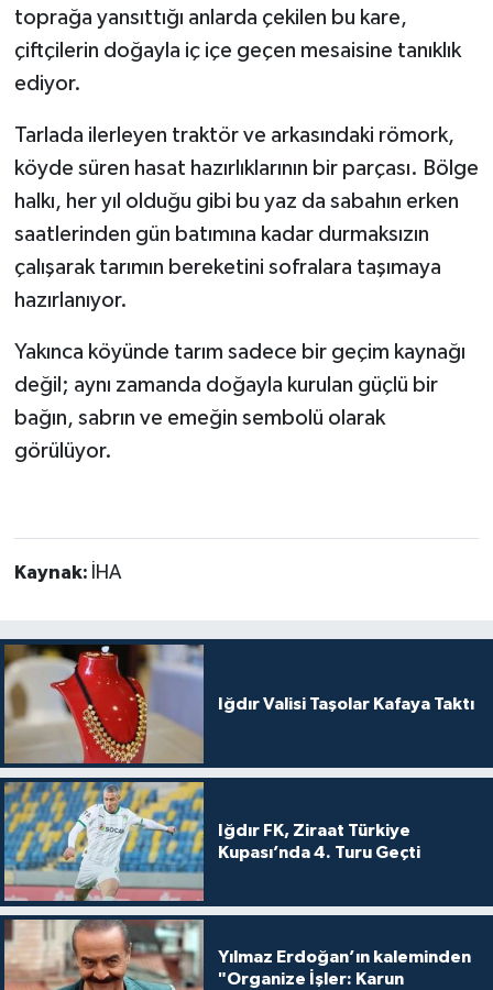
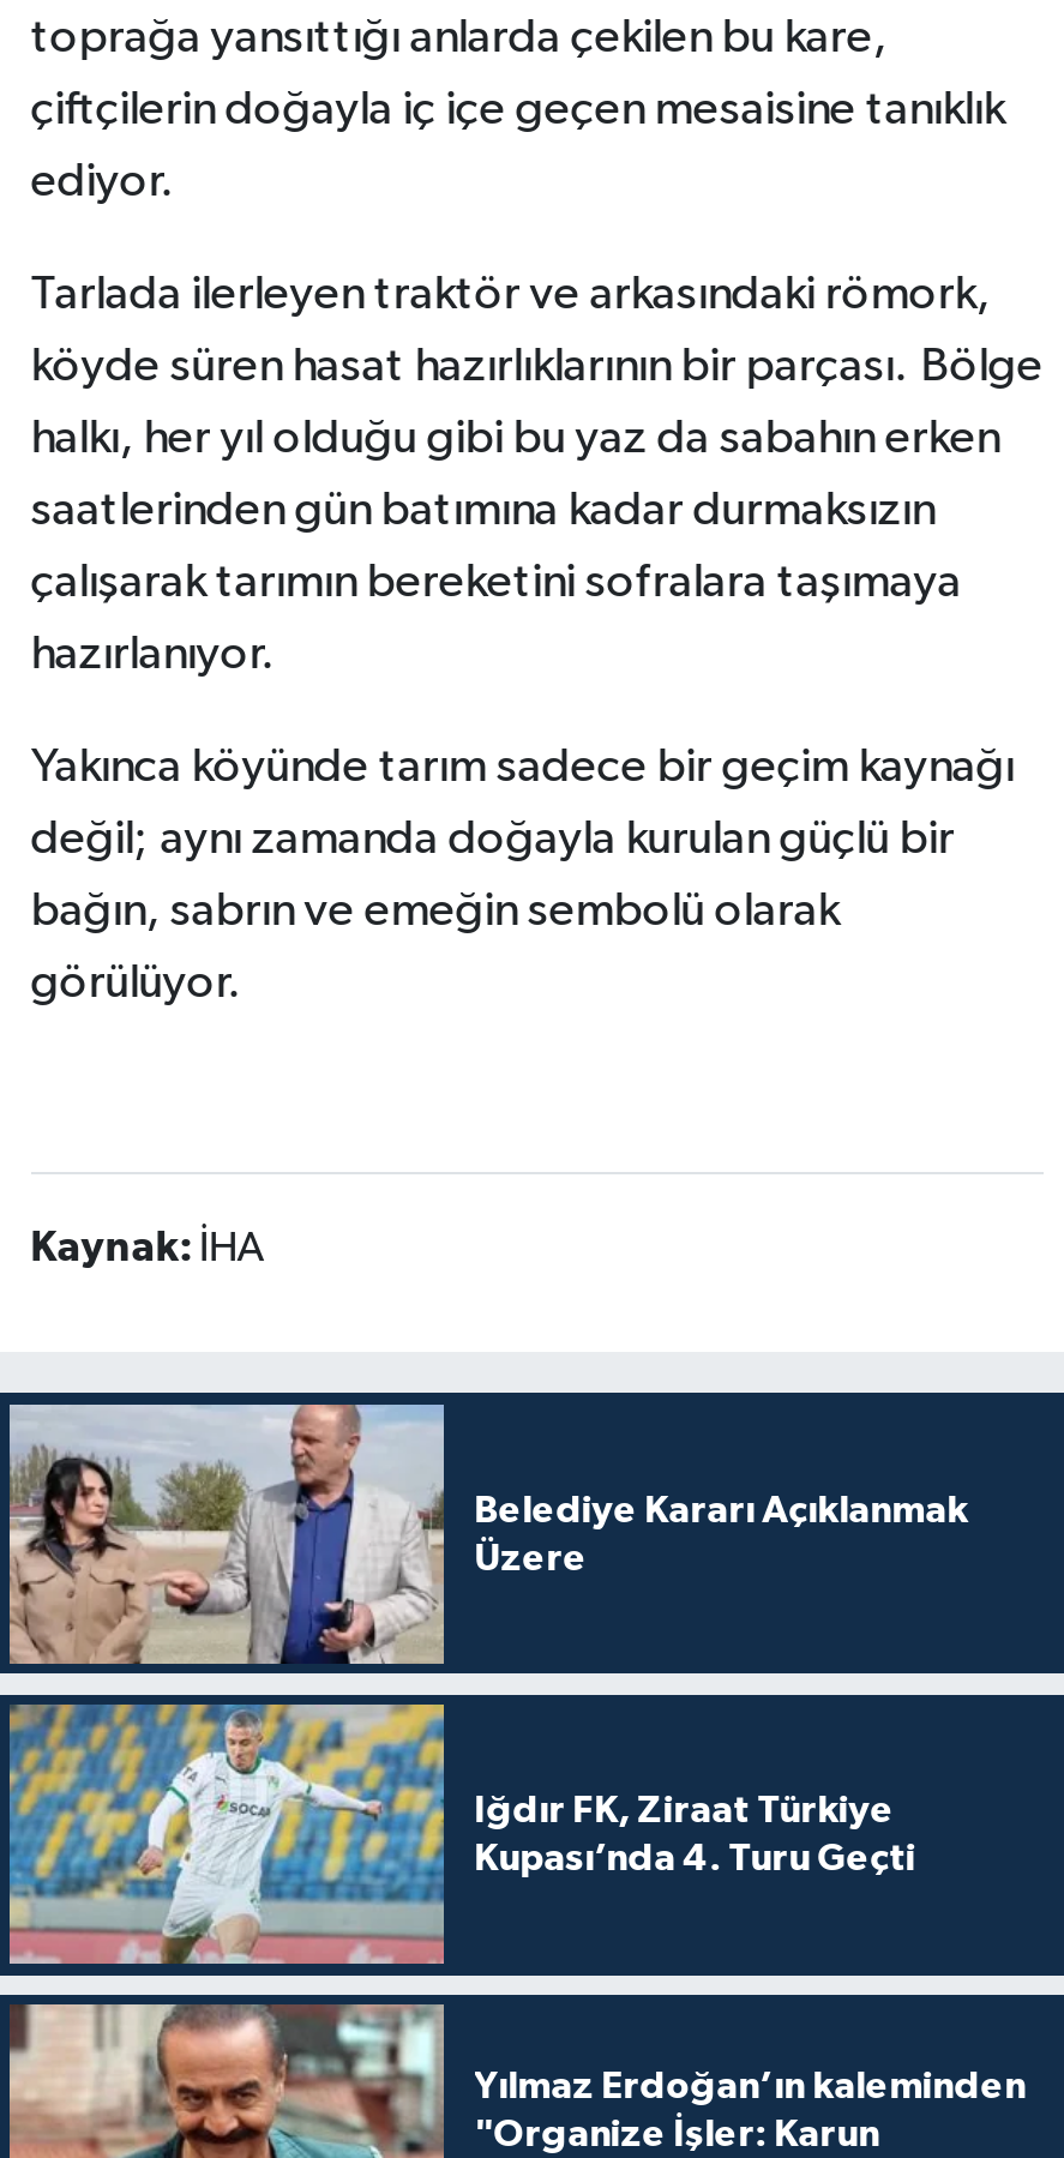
- [image]
- Iğdır Valisi Taşolar Kafaya Taktı
+ [image]
+ Belediye Kararı Açıklanmak
+ Üzere
